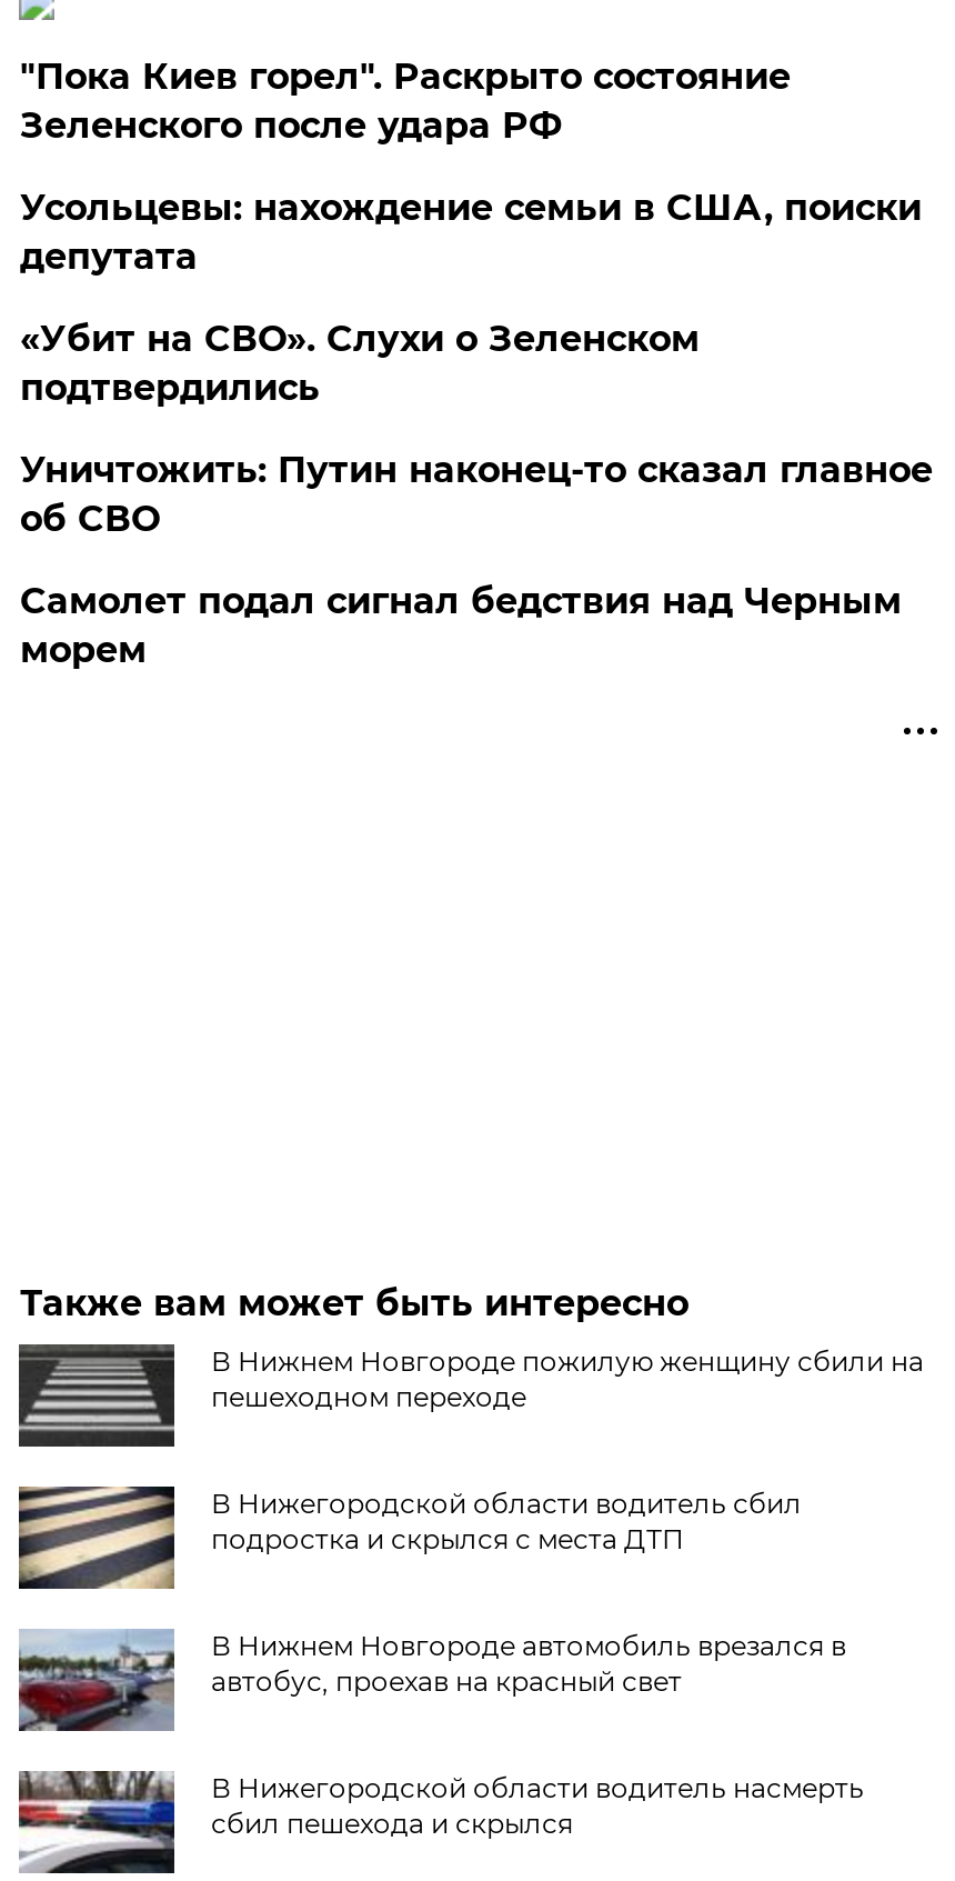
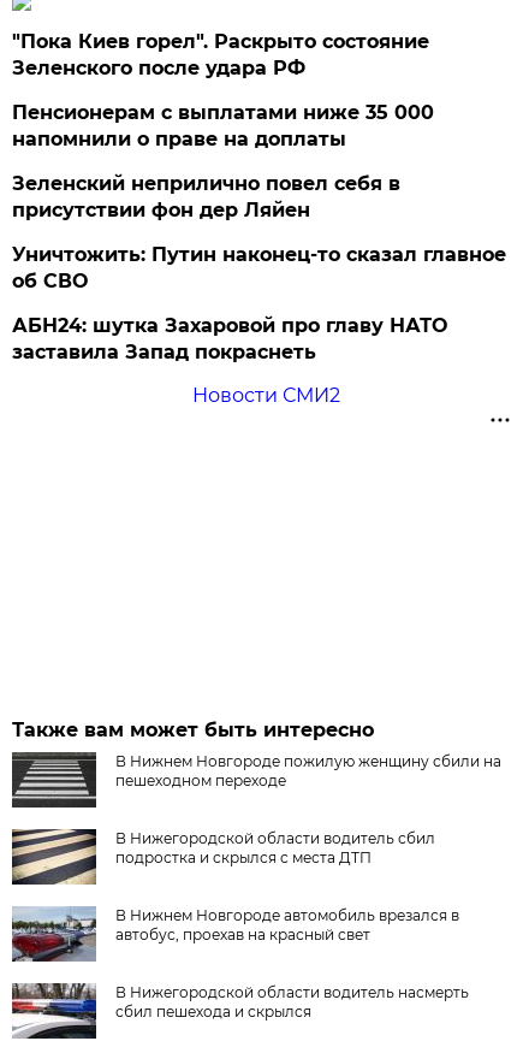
- Усольцевы: нахождение семьи в США, поиски
- депутата
+ Пенсионерам с выплатами ниже 35 000
+ напомнили о праве на доплаты

- «Убит на СВО». Слухи о Зеленском
- подтвердились
+ Зеленский неприлично повел cебя в
+ присутствии фон дер Ляйен

- Самолет подал сигнал бедствия над Черным
- морем
+ АБН24: шутка Захаровой про главу НАТО
+ заставила Запад покраснеть
+ Новости СМИ2
